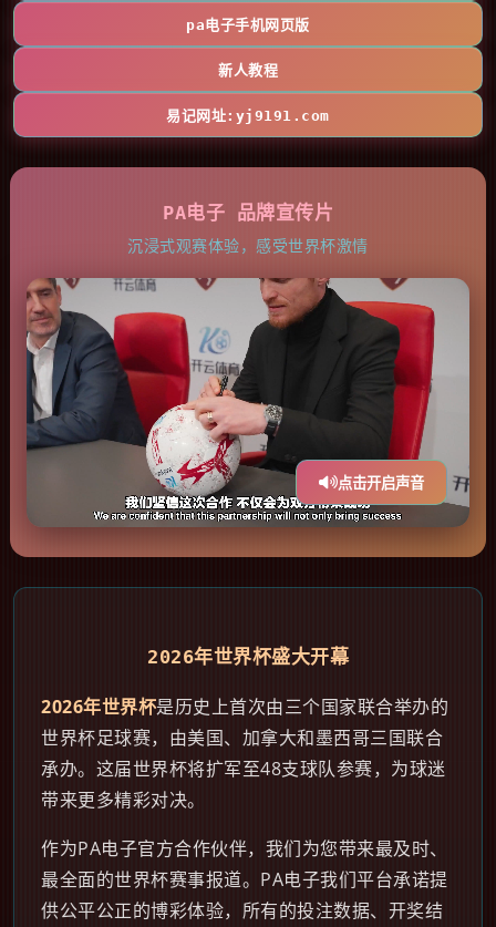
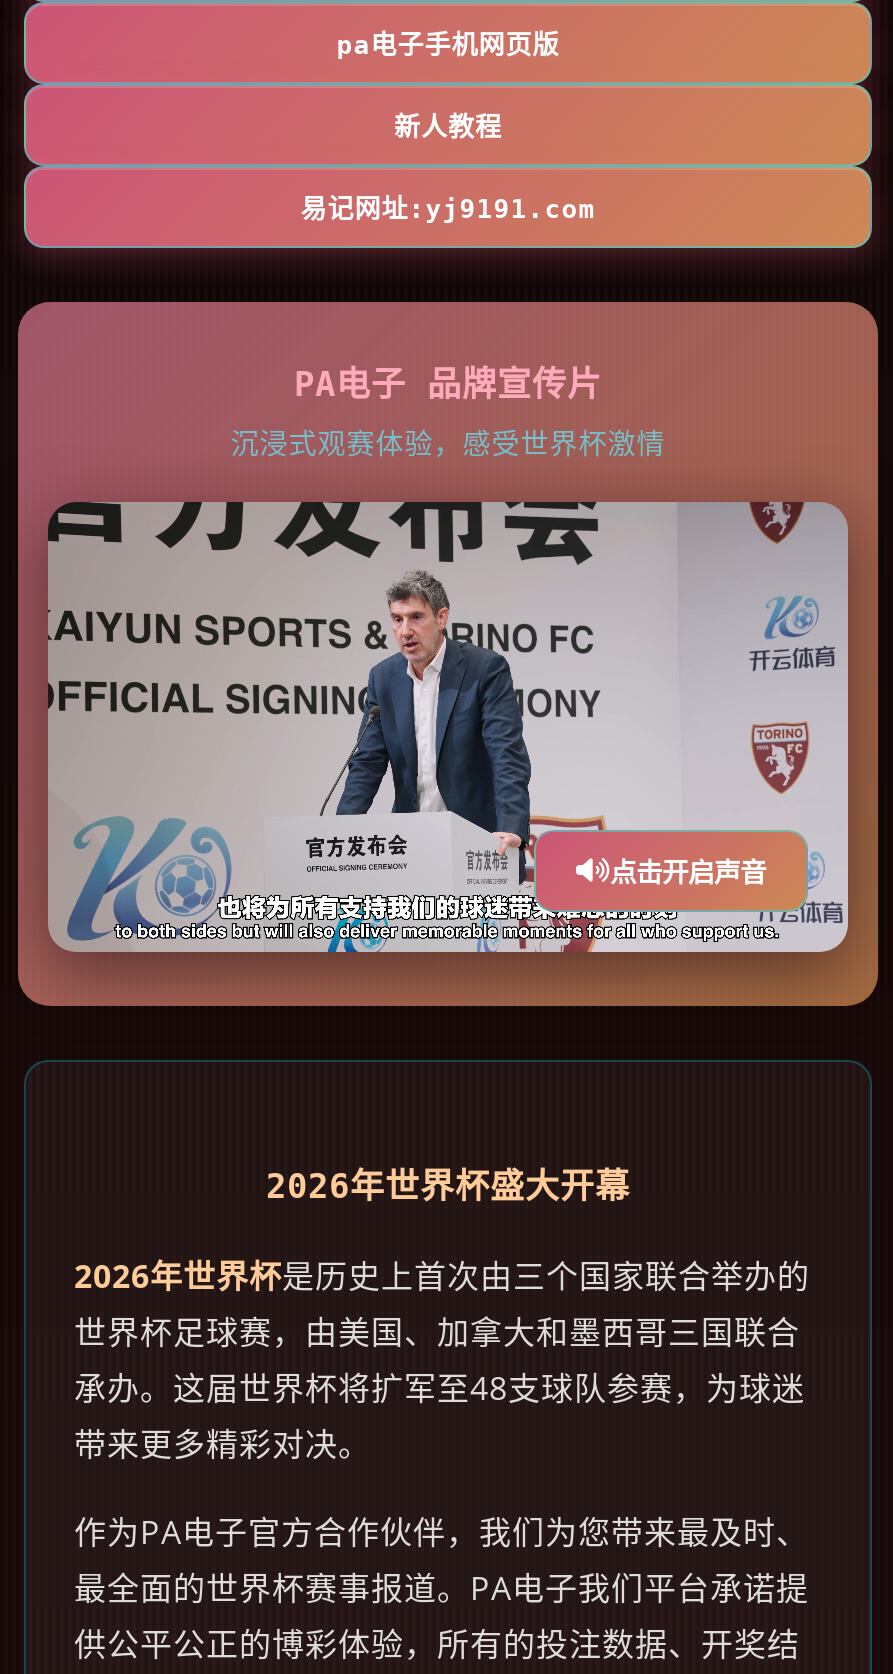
- [image]
+ [image]
